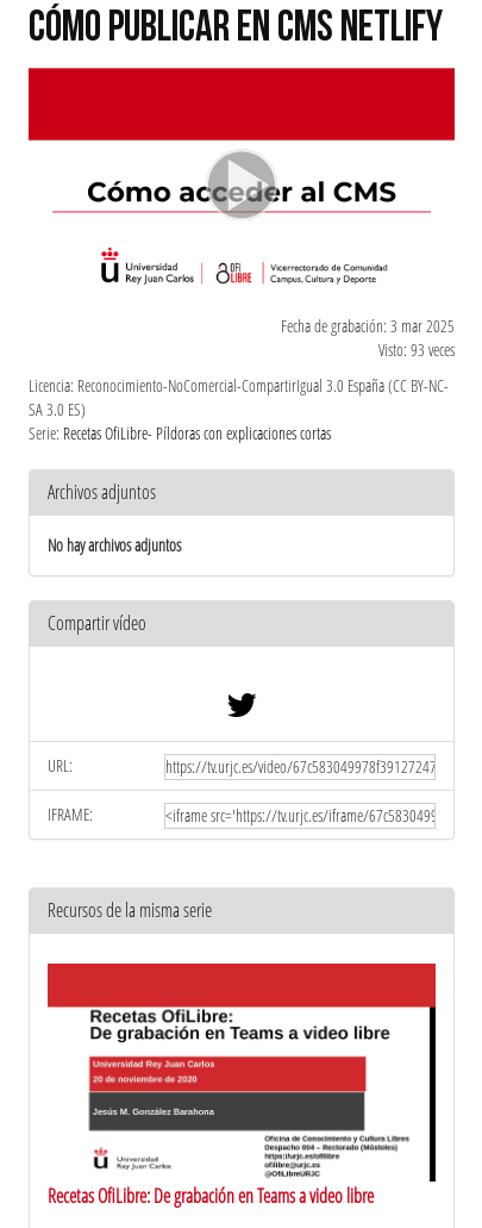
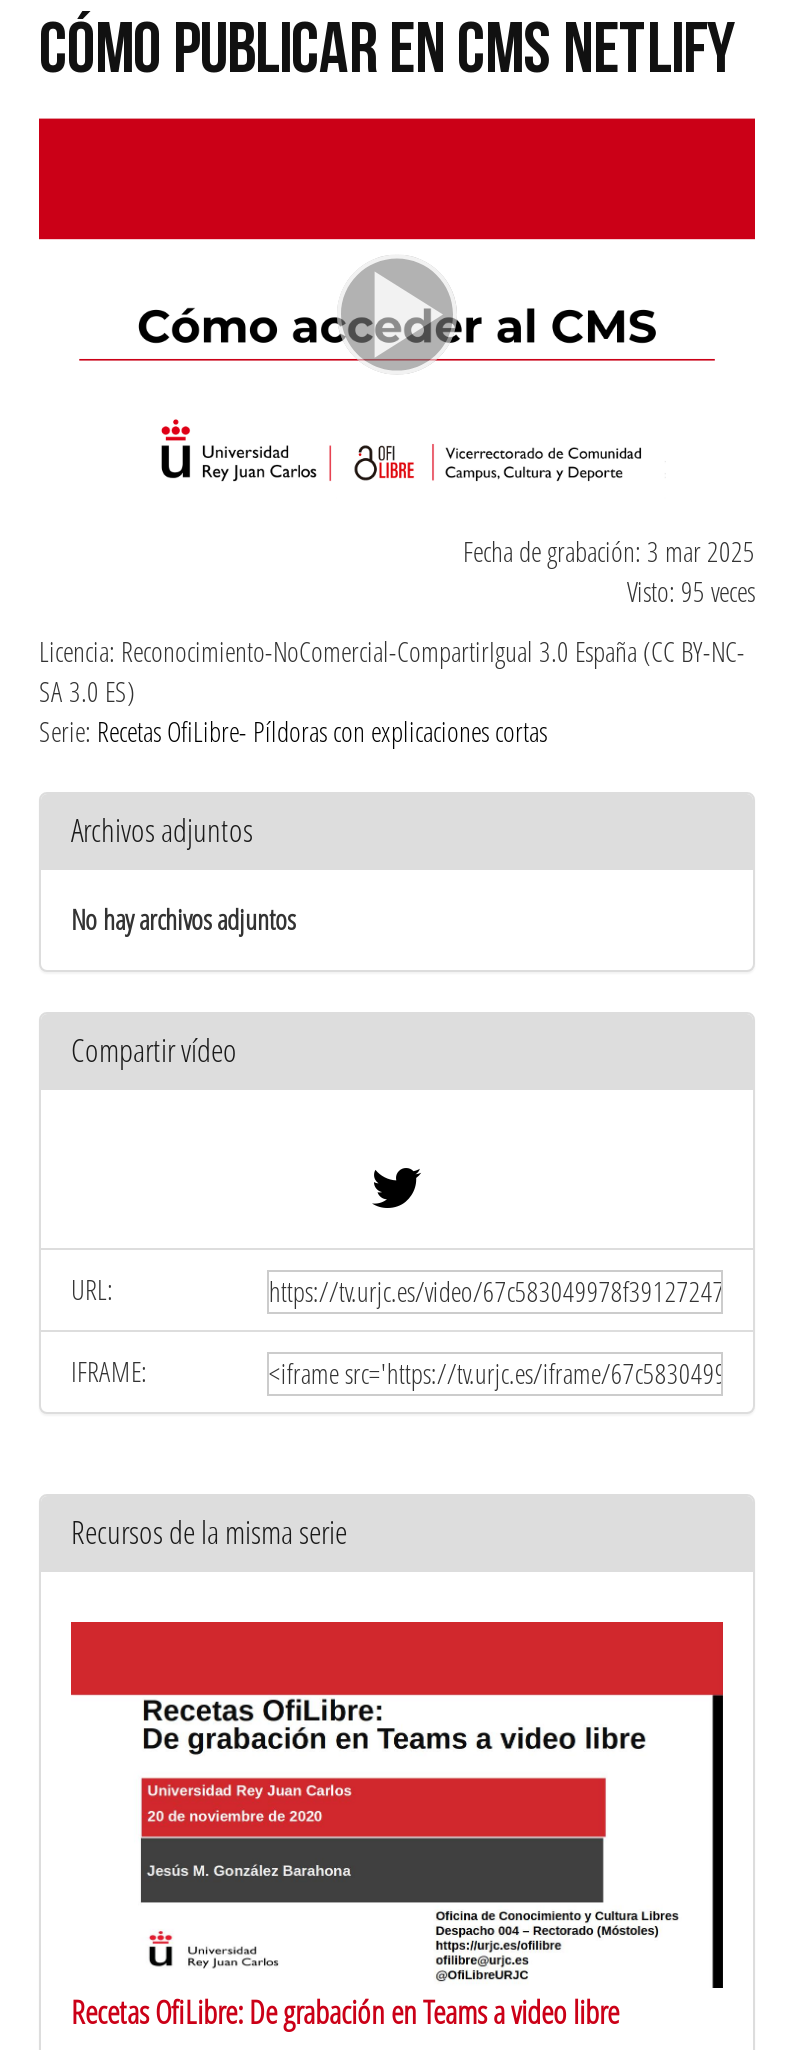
- Visto: 93 veces
+ Visto: 95 veces
